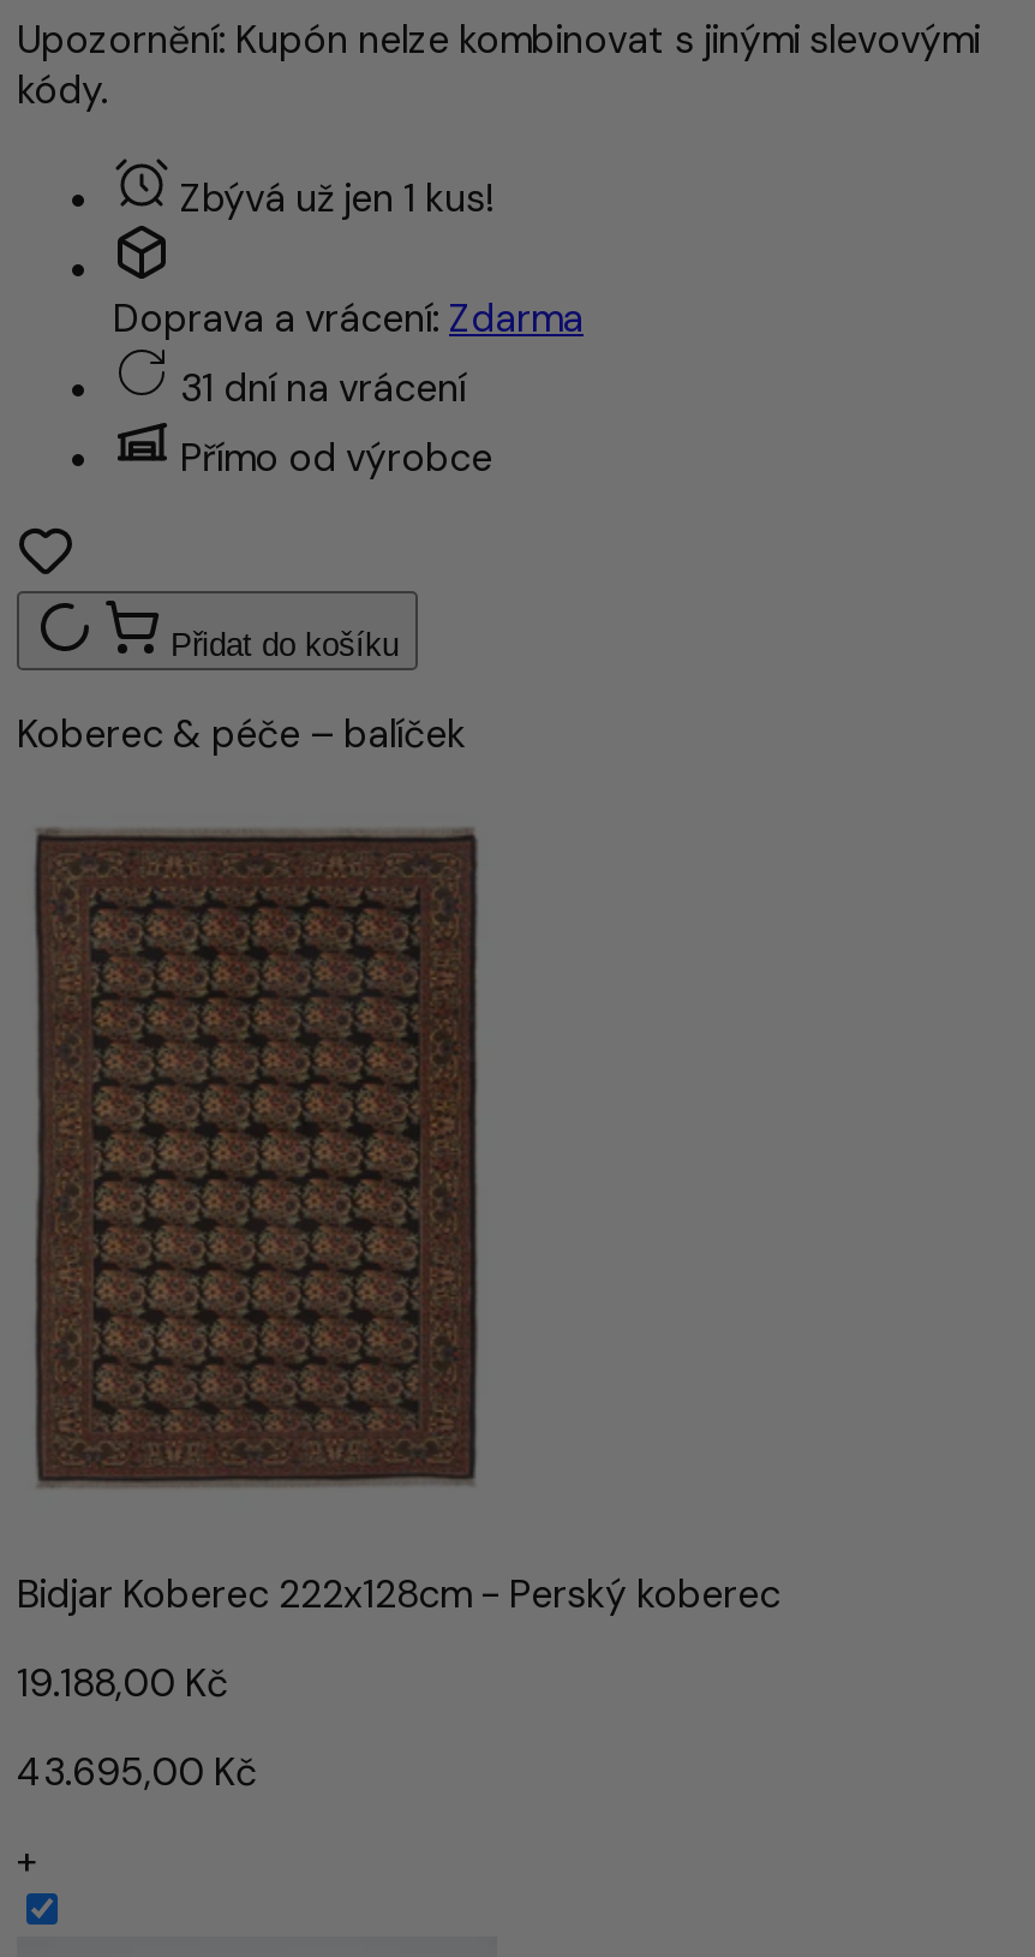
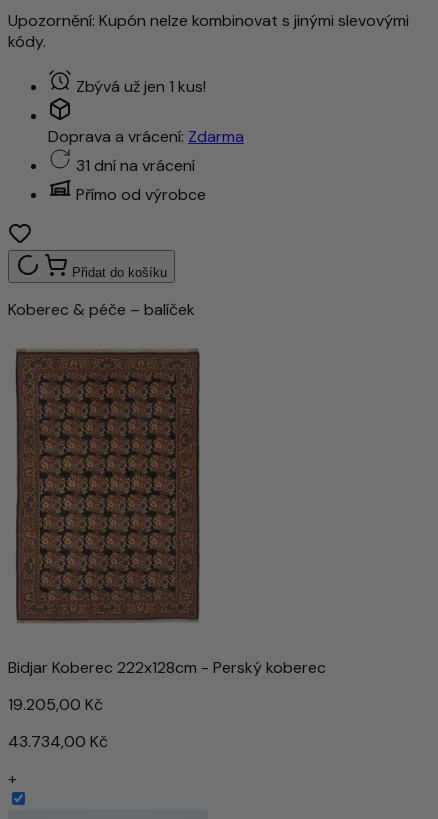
- 19.188,00 Kč
+ 19.205,00 Kč

- 43.695,00 Kč
+ 43.734,00 Kč
